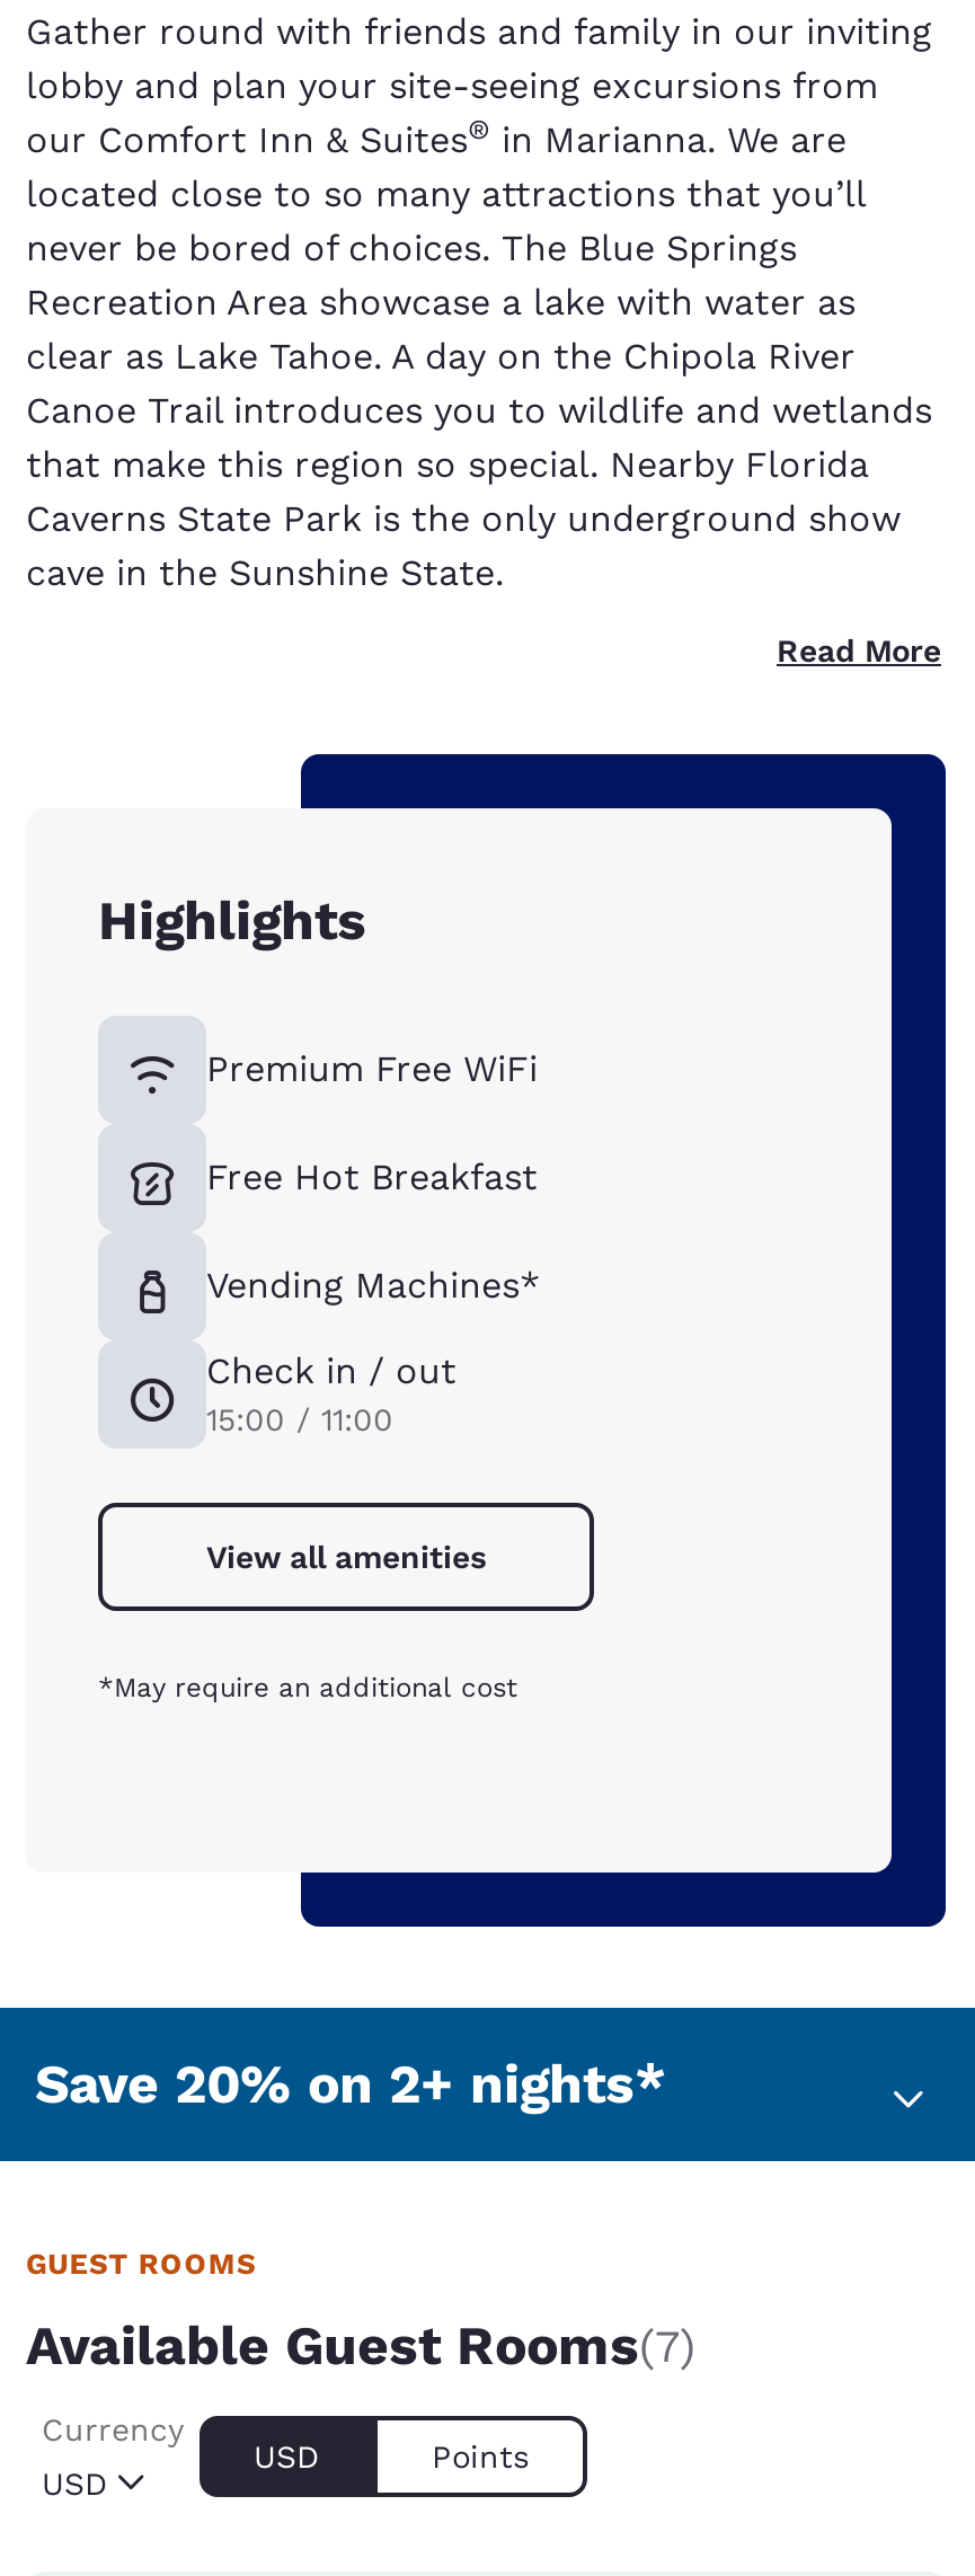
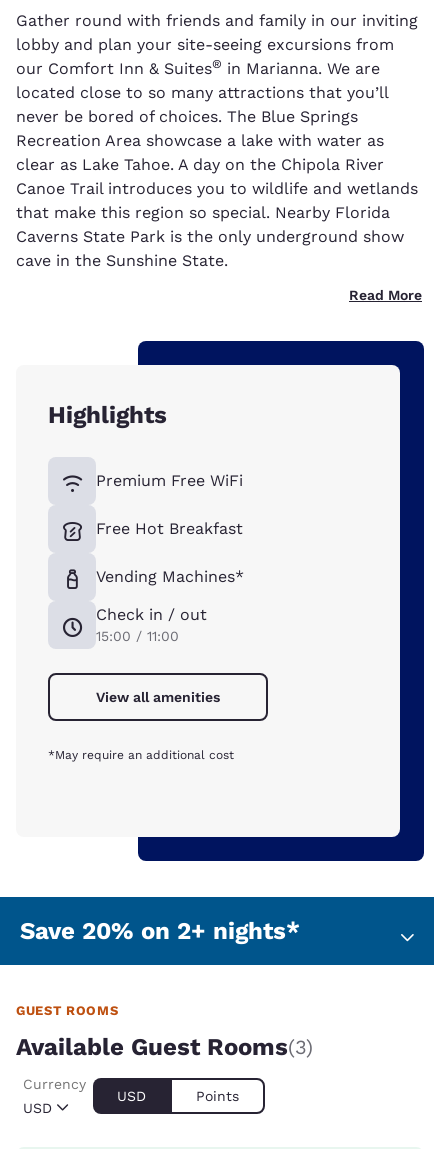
- Available Guest Rooms(7)
+ Available Guest Rooms(3)
